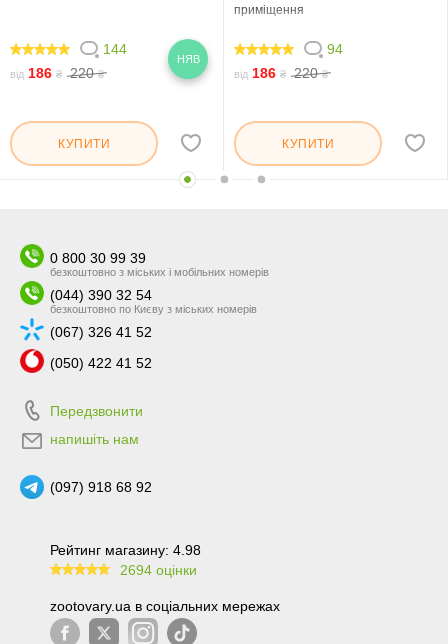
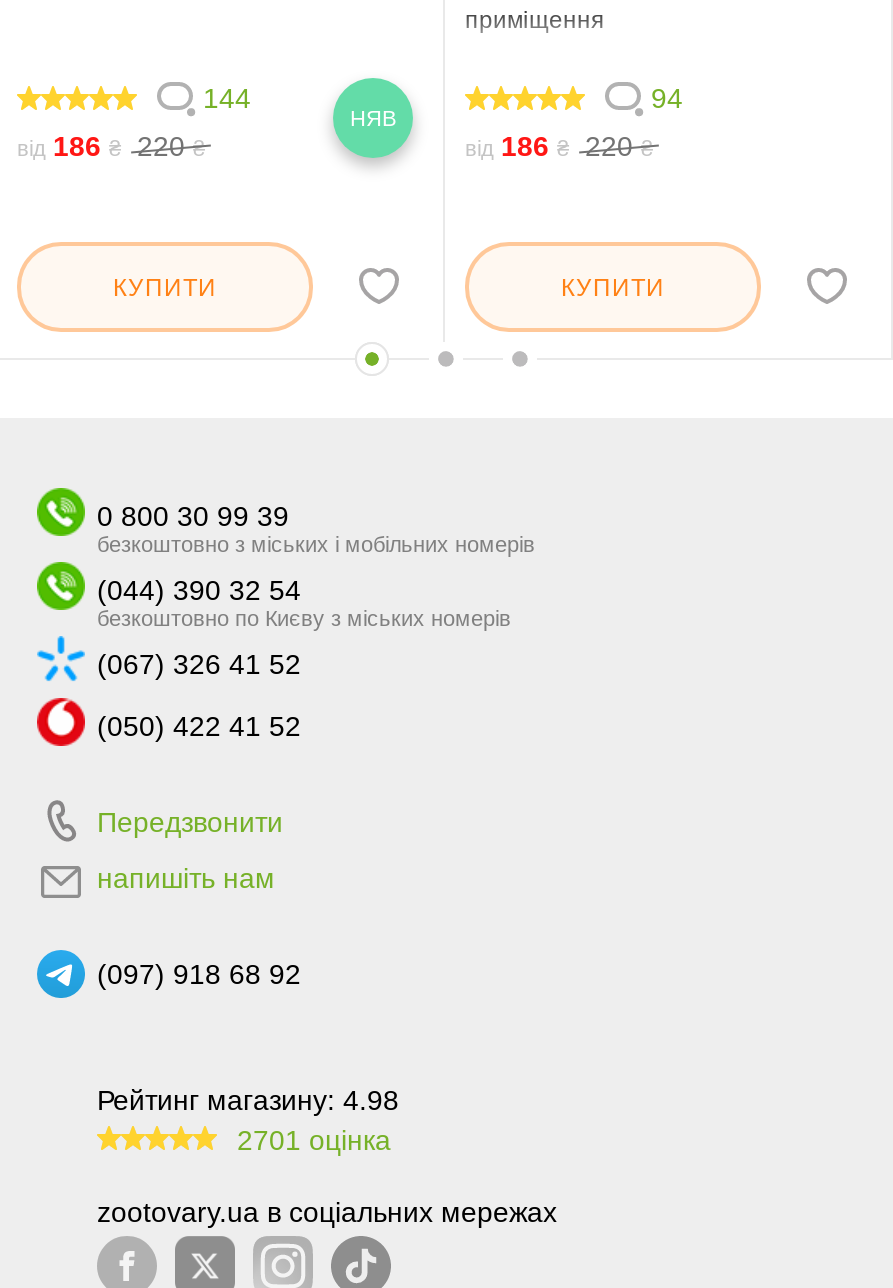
- 2694 оцінки
+ 2701 оцінка
